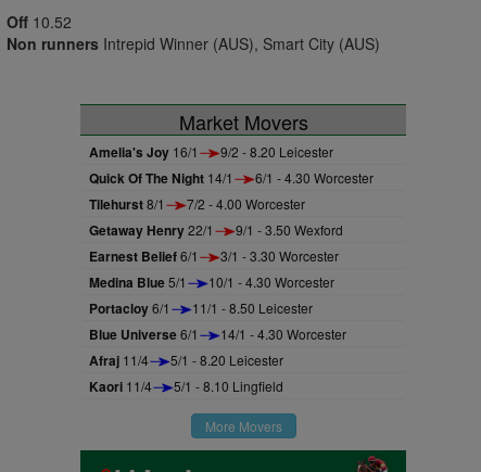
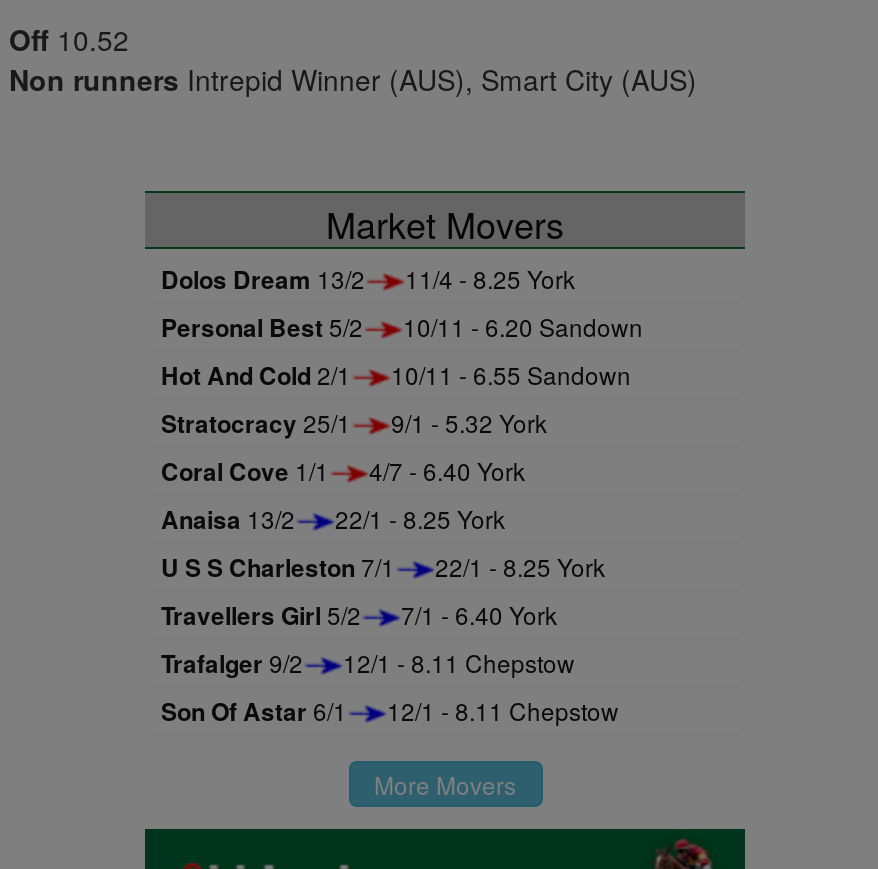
- Amelia's Joy 16/1
- 9/2 - 8.20 Leicester
- Quick Of The Night 14/1
- 6/1 - 4.30 Worcester
- Tilehurst 8/1
- 7/2 - 4.00 Worcester
- Getaway Henry 22/1
- 9/1 - 3.50 Wexford
- Earnest Belief 6/1
- 3/1 - 3.30 Worcester
- Medina Blue 5/1
- 10/1 - 4.30 Worcester
- Portacloy 6/1
- 11/1 - 8.50 Leicester
- Blue Universe 6/1
- 14/1 - 4.30 Worcester
- Afraj 11/4
- 5/1 - 8.20 Leicester
- Kaori 11/4
- 5/1 - 8.10 Lingfield
+ Dolos Dream 13/2
+ 11/4 - 8.25 York
+ Personal Best 5/2
+ 10/11 - 6.20 Sandown
+ Hot And Cold 2/1
+ 10/11 - 6.55 Sandown
+ Stratocracy 25/1
+ 9/1 - 5.32 York
+ Coral Cove 1/1
+ 4/7 - 6.40 York
+ Anaisa 13/2
+ 22/1 - 8.25 York
+ U S S Charleston 7/1
+ 22/1 - 8.25 York
+ Travellers Girl 5/2
+ 7/1 - 6.40 York
+ Trafalger 9/2
+ 12/1 - 8.11 Chepstow
+ Son Of Astar 6/1
+ 12/1 - 8.11 Chepstow
